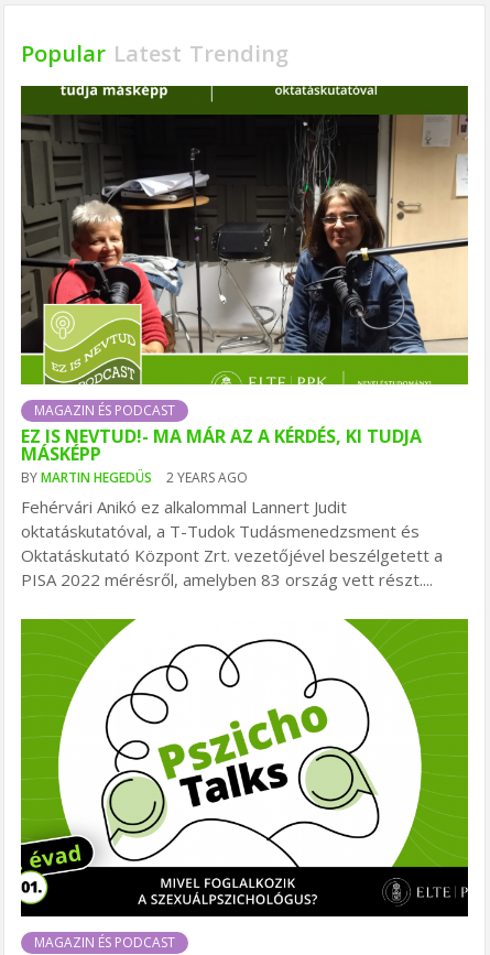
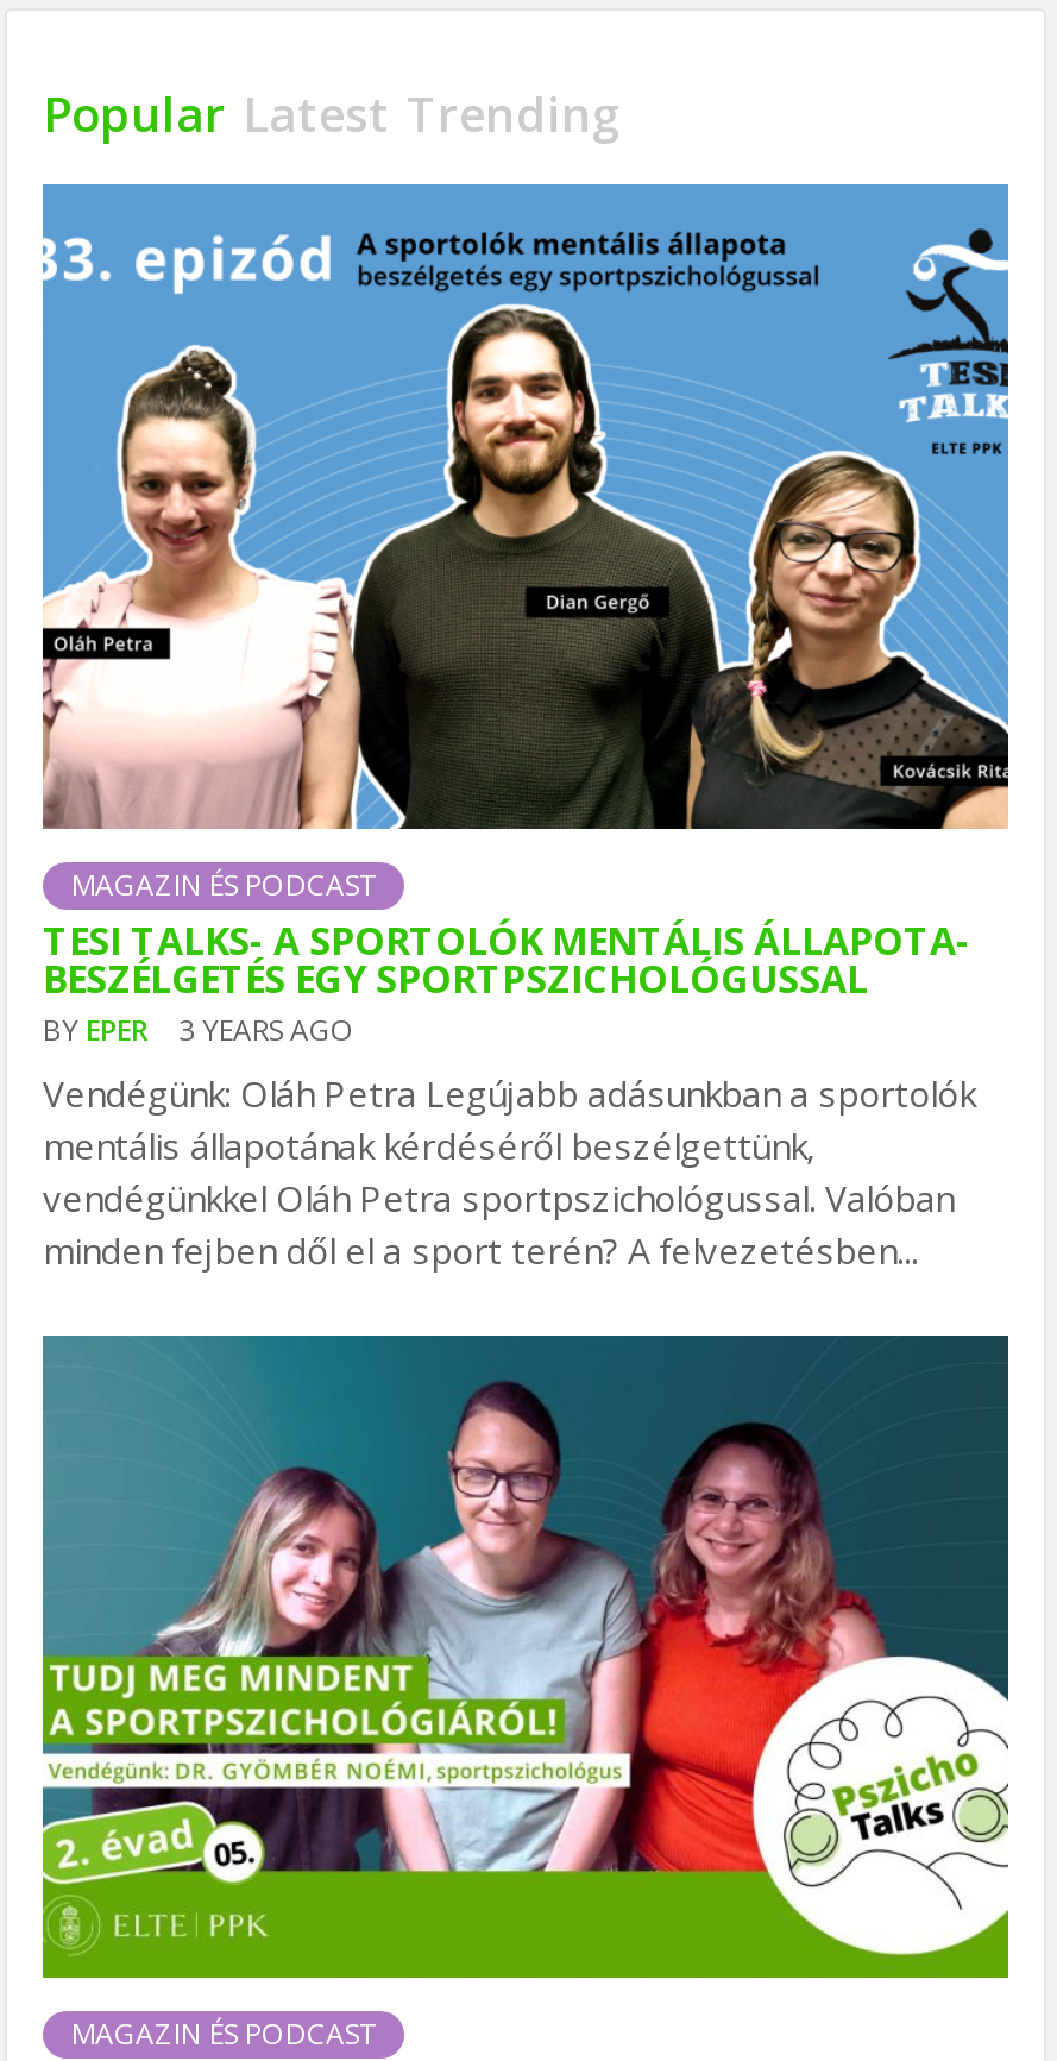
- [image]
- EZ IS NEVTUD!- MA MÁR AZ A KÉRDÉS, KI TUDJA
- MÁSKÉPP
- BY MARTIN HEGEDÜS 2 YEARS AGO
- Fehérvári Anikó ez alkalommal Lannert Judit
- oktatáskutatóval, a T-Tudok Tudásmenedzsment és
- Oktatáskutató Központ Zrt. vezetőjével beszélgetett a
- PISA 2022 mérésről, amelyben 83 ország vett részt....
+ [image]
+ TESI TALKS- A SPORTOLÓK MENTÁLIS ÁLLAPOTA-
+ BESZÉLGETÉS EGY SPORTPSZICHOLÓGUSSAL
+ BY EPER 3 YEARS AGO
+ Vendégünk: Oláh Petra Legújabb adásunkban a sportolók
+ mentális állapotának kérdéséről beszélgettünk,
+ vendégünkkel Oláh Petra sportpszichológussal. Valóban
+ minden fejben dől el a sport terén? A felvezetésben...

- [image]
+ [image]
